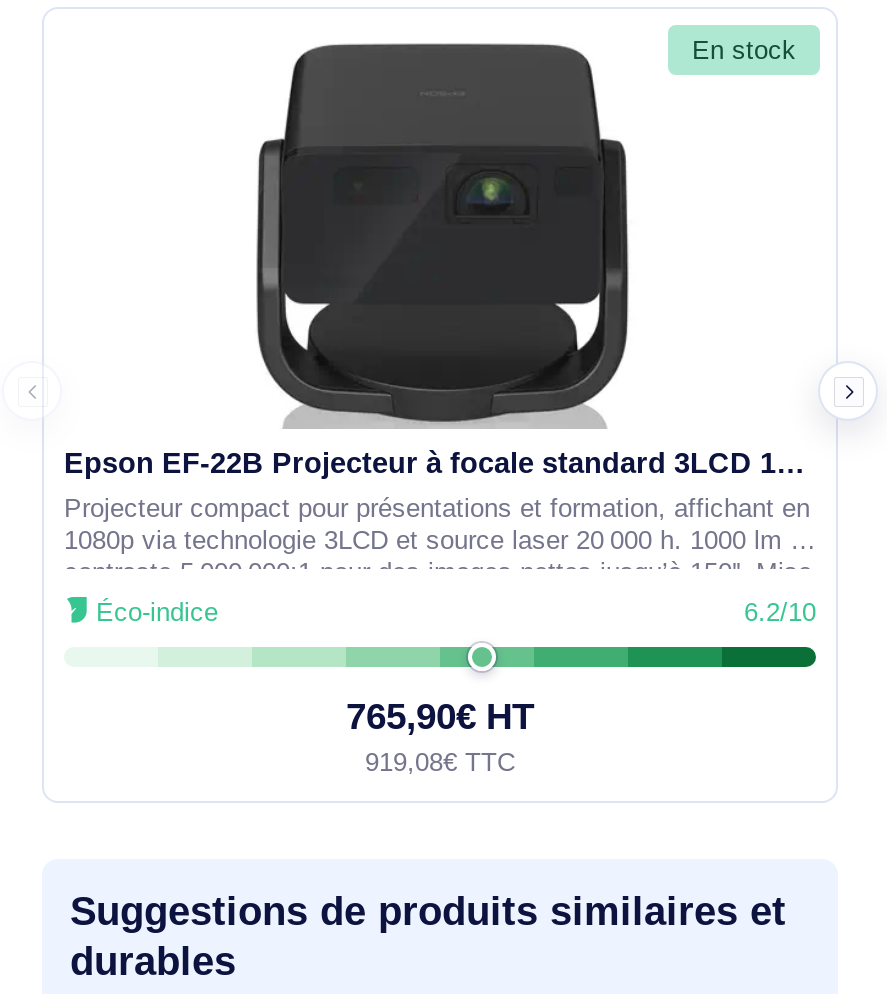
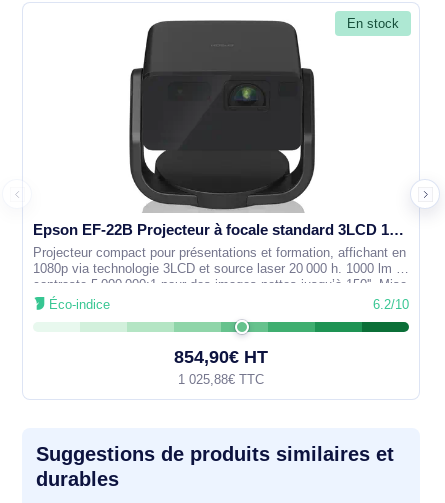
- 765,90€ HT
+ 854,90€ HT

- 919,08€ TTC
+ 1 025,88€ TTC
